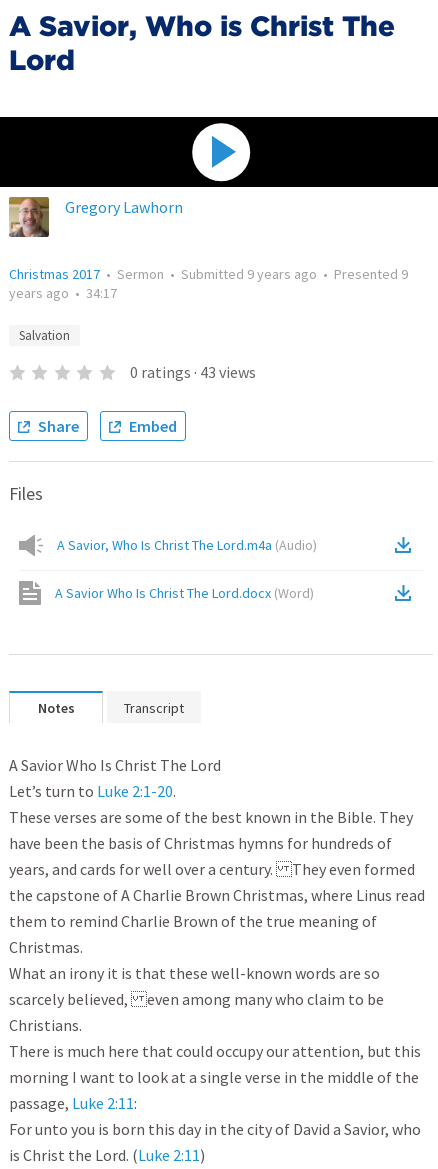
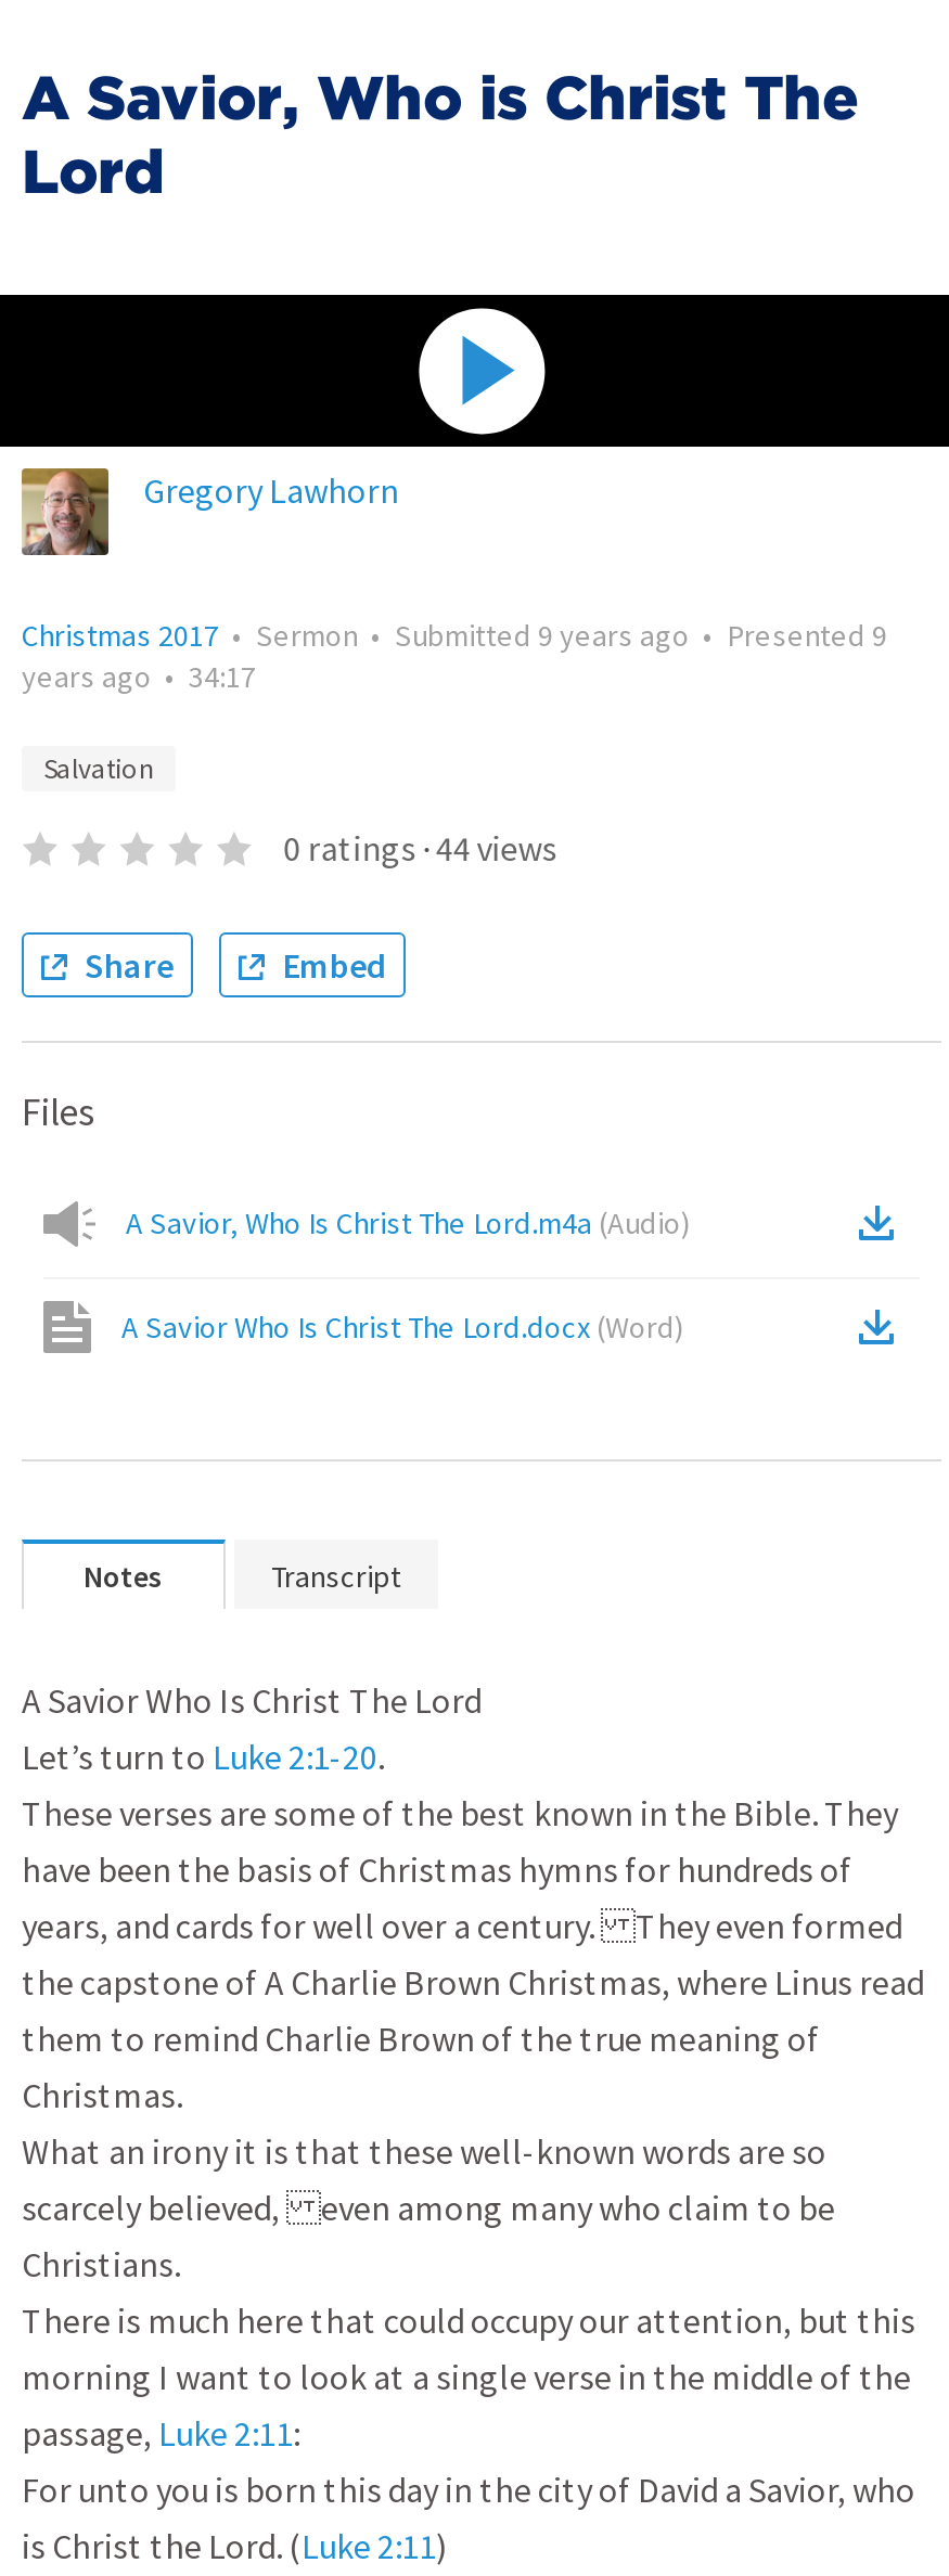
- 0 ratings · 43 views
+ 0 ratings · 44 views
